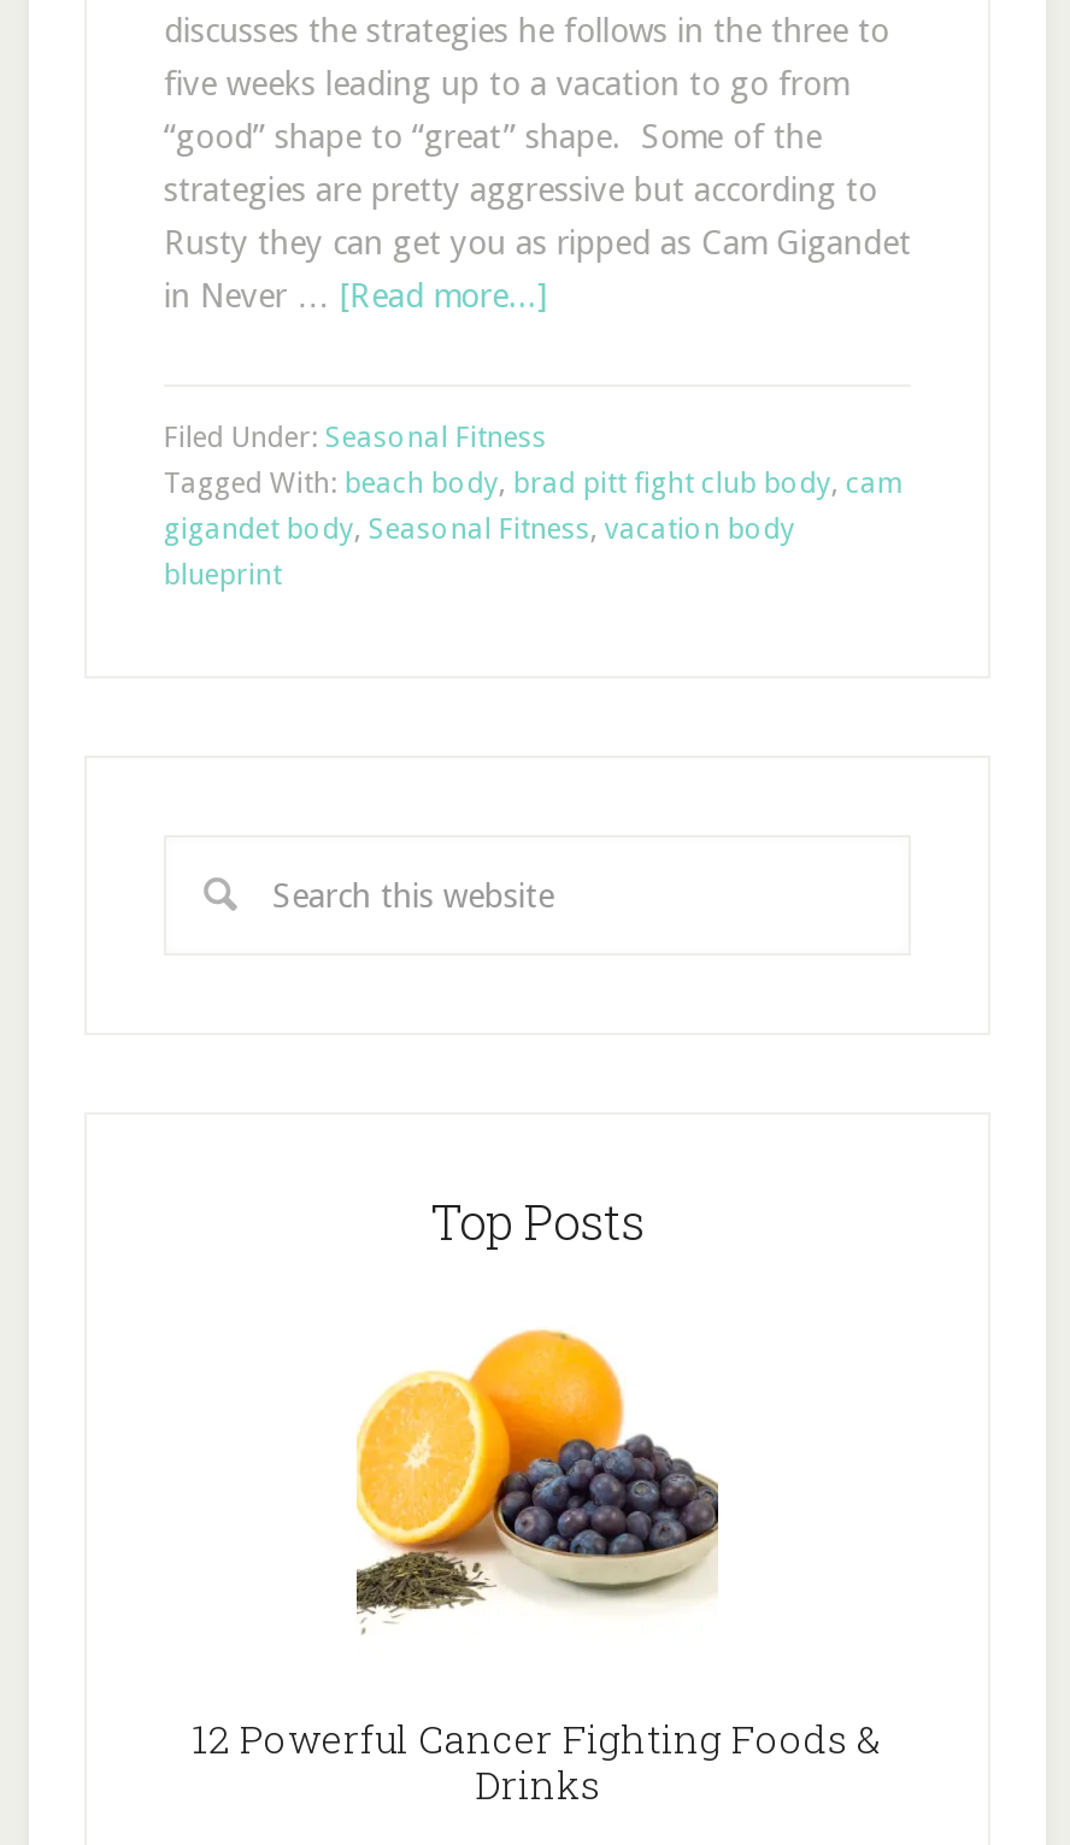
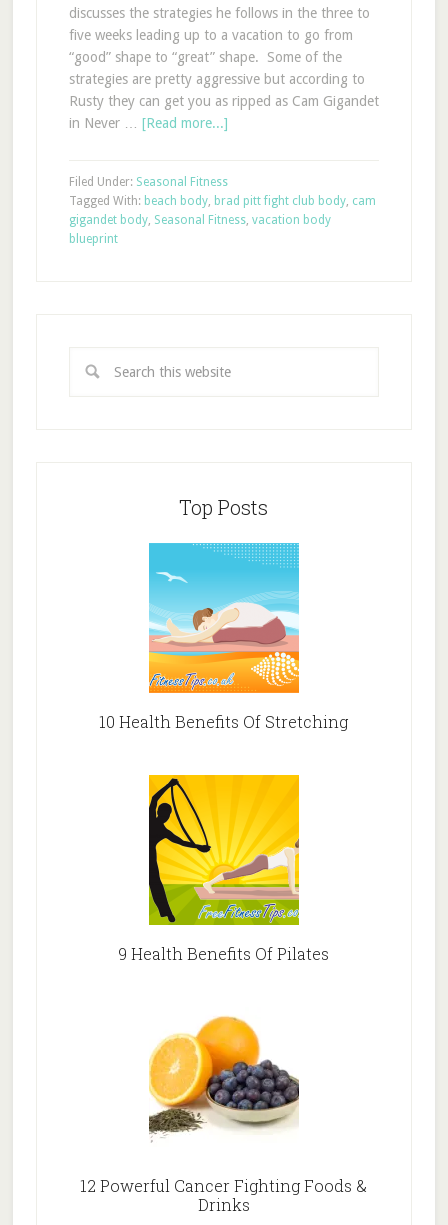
+ [image]
+ 10 Health Benefits Of Stretching

+ [image]
+ 9 Health Benefits Of Pilates
